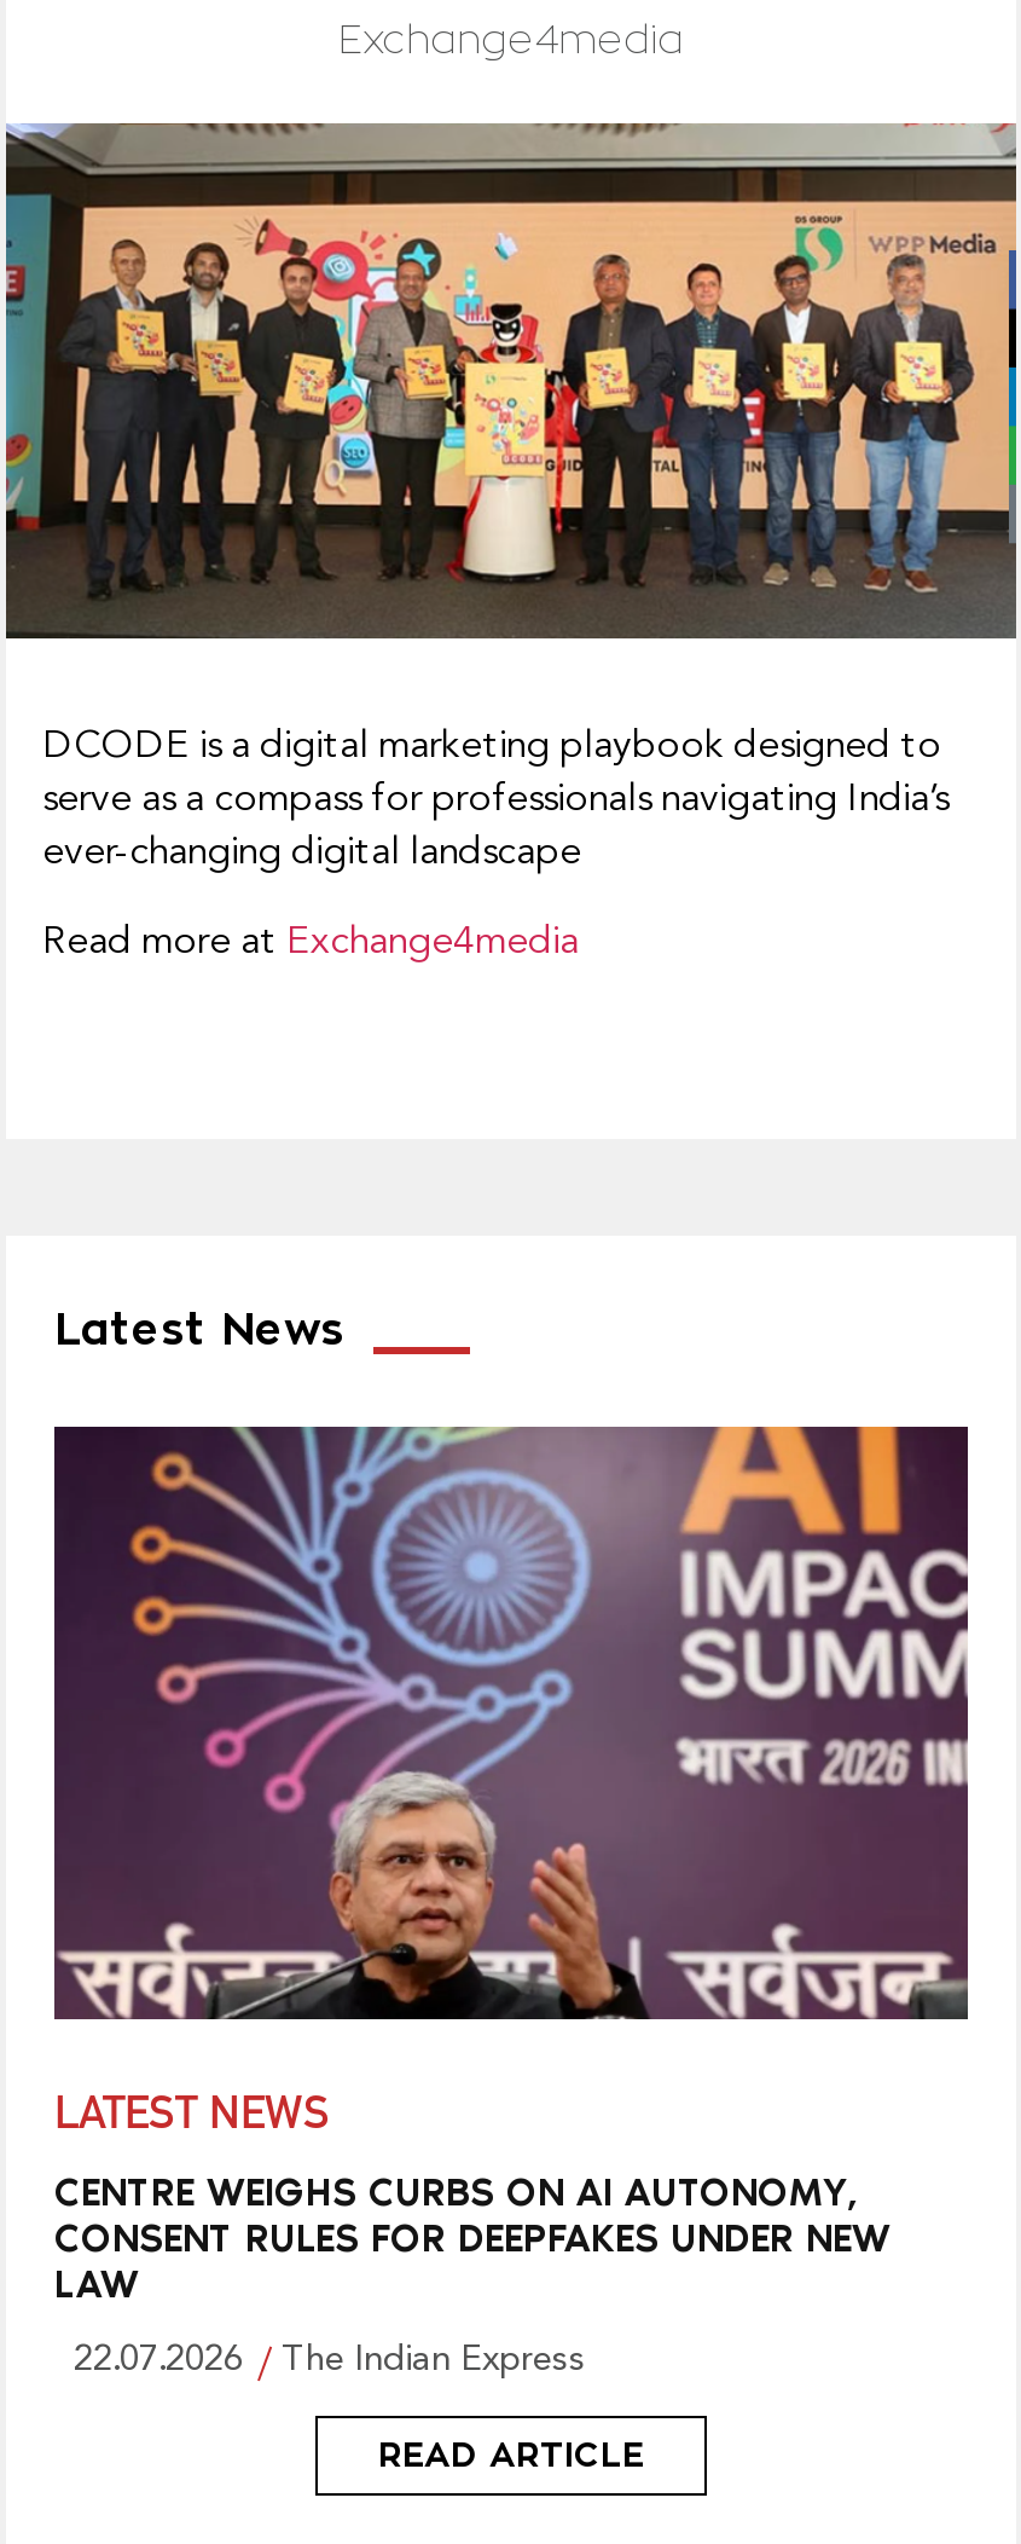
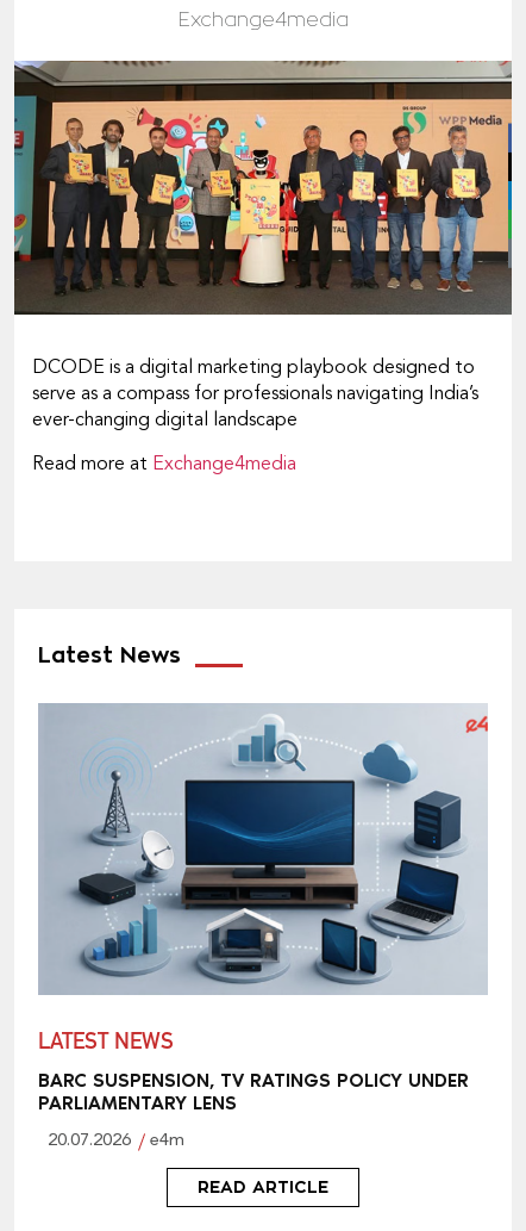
- [image]
+ [image]

- CENTRE WEIGHS CURBS ON AI AUTONOMY,
- CONSENT RULES FOR DEEPFAKES UNDER NEW
- LAW
+ BARC SUSPENSION, TV RATINGS POLICY UNDER
+ PARLIAMENTARY LENS

- 22.07.2026
- The Indian Express
+ 20.07.2026
+ e4m
